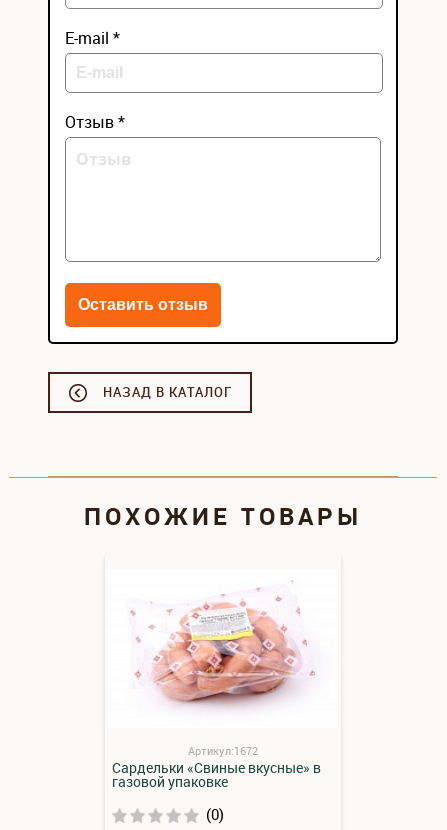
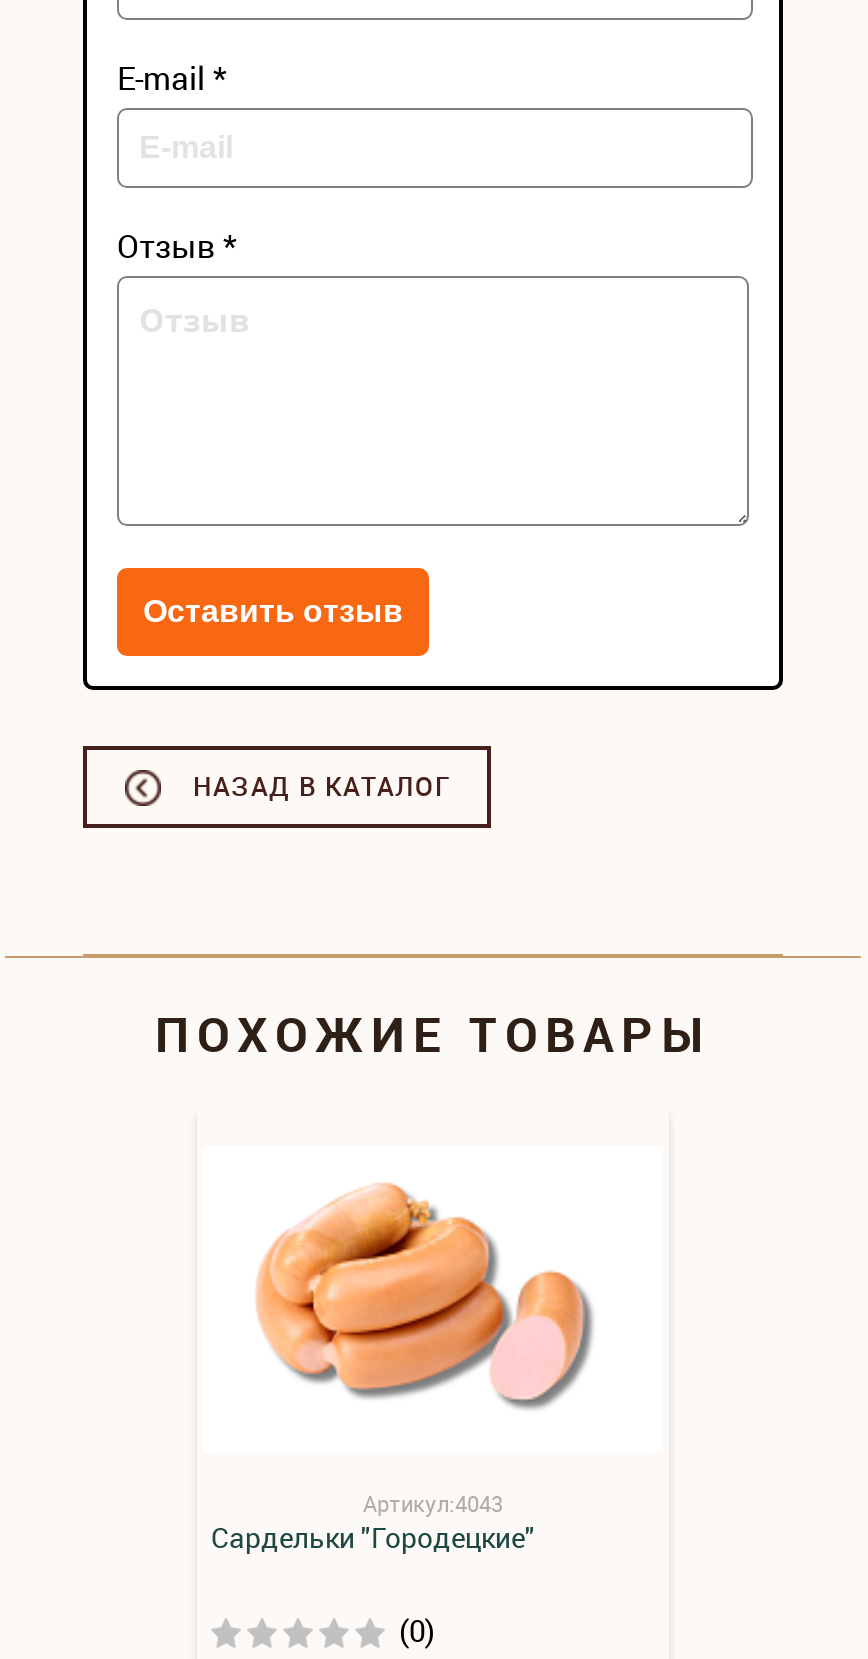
- [image]
- Артикул:1672
- Сардельки «Свиные вкусные» в
- газовой упаковке
+ [image]
+ Артикул:4043
+ Сардельки "Городецкие"
